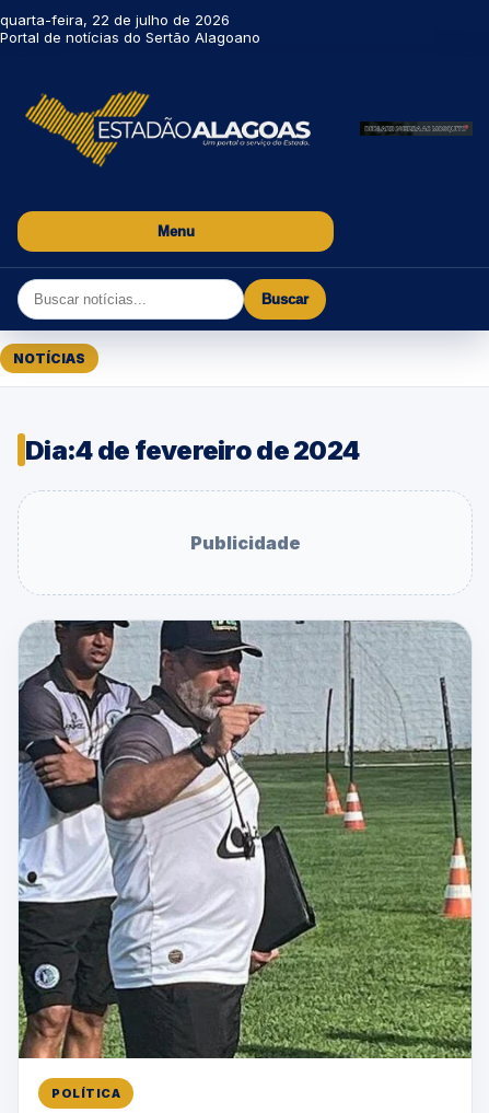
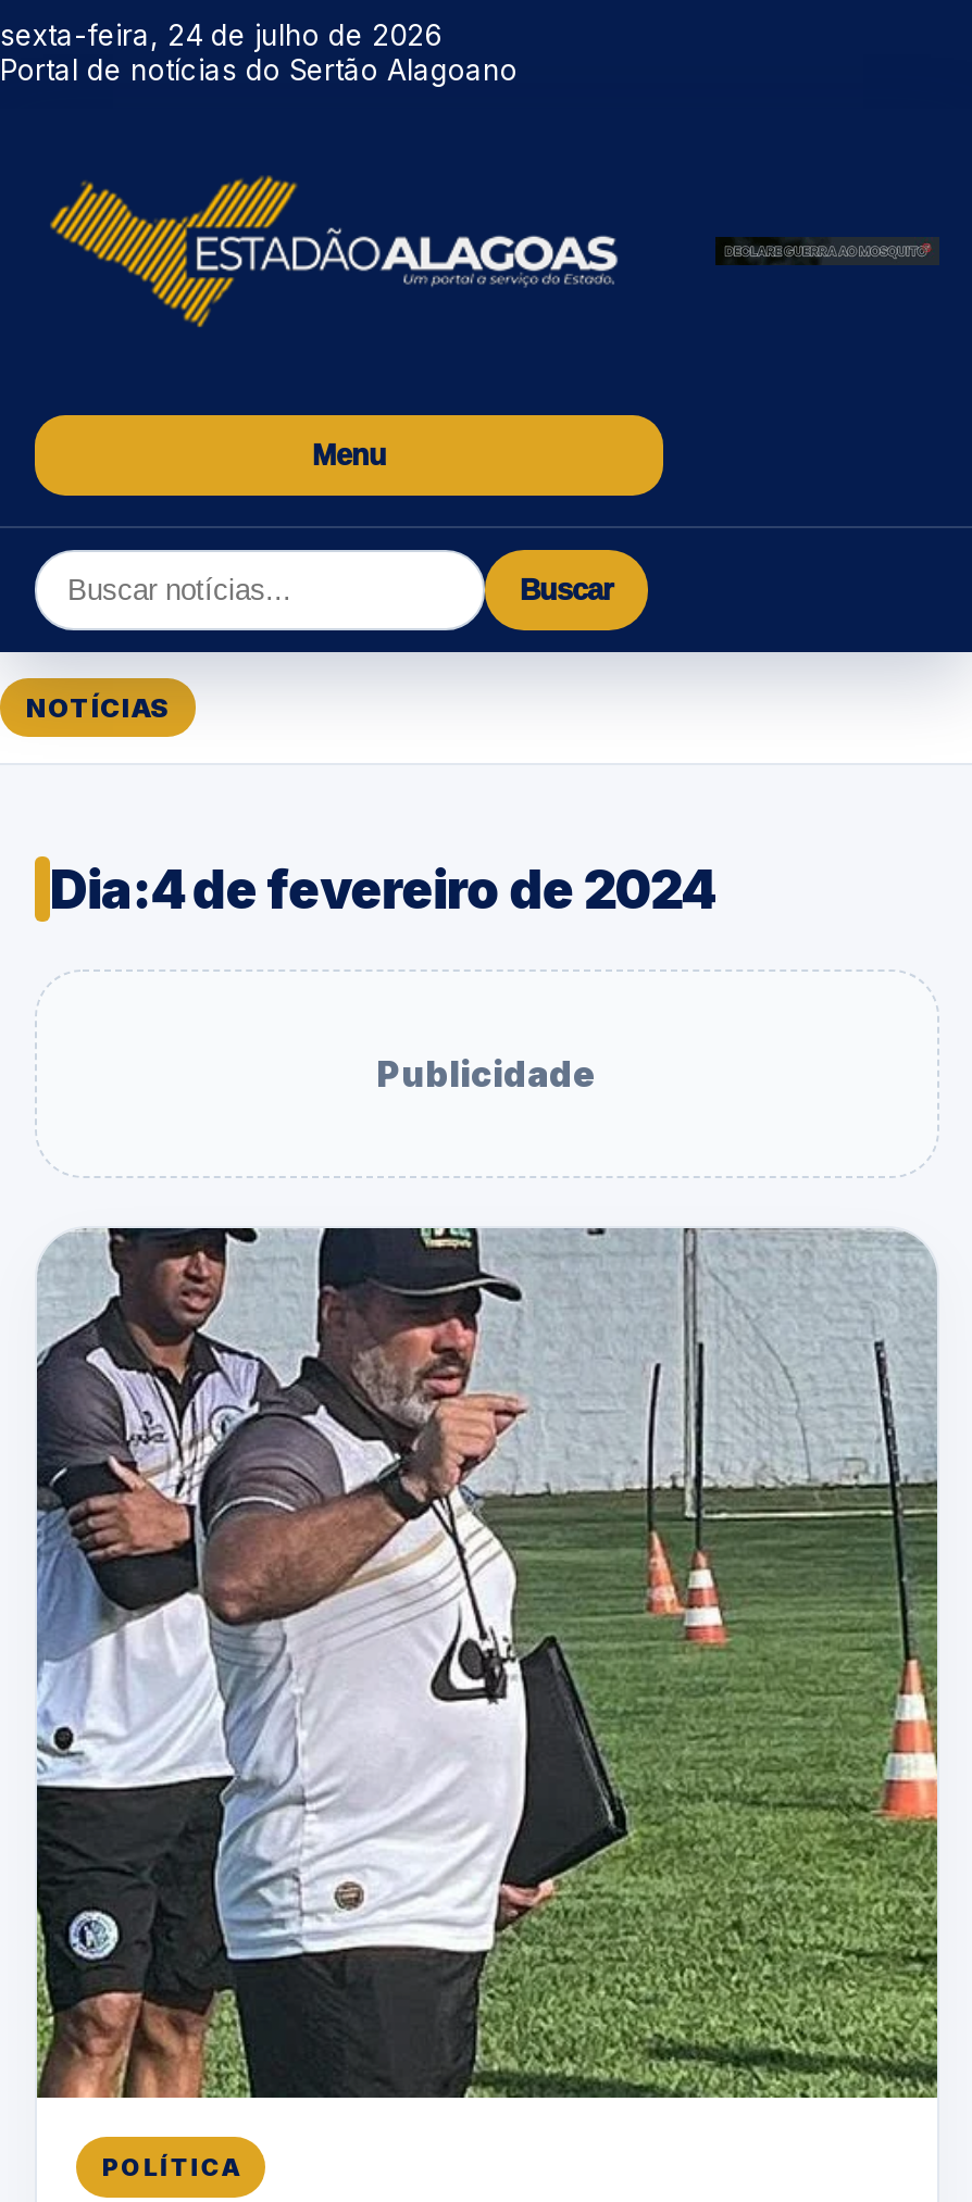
- quarta-feira, 22 de julho de 2026
+ sexta-feira, 24 de julho de 2026
